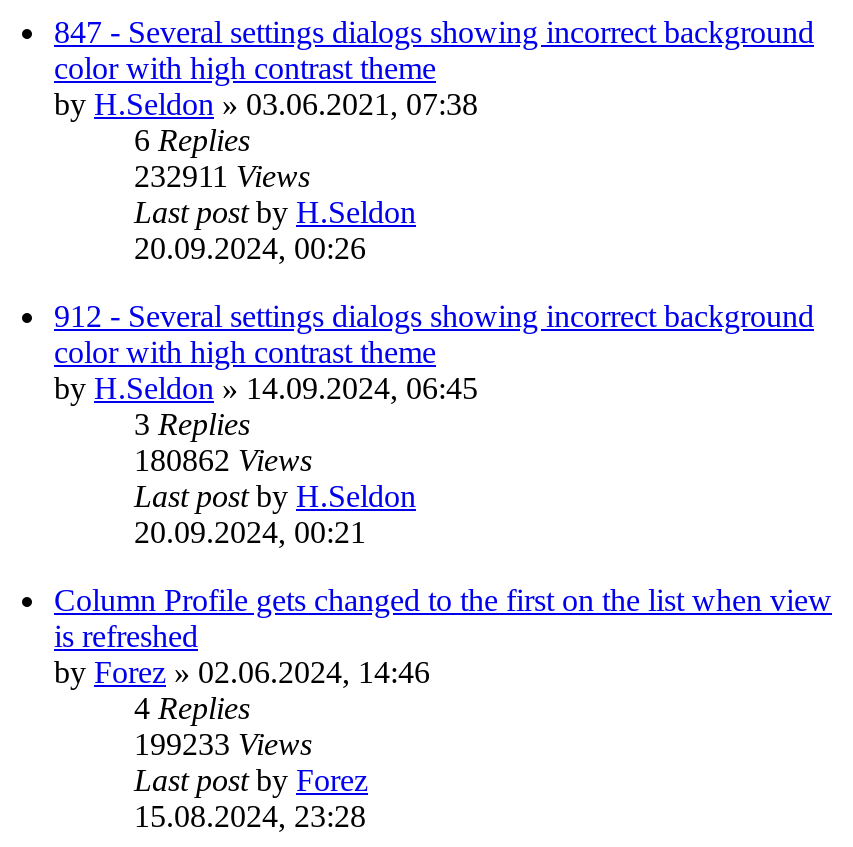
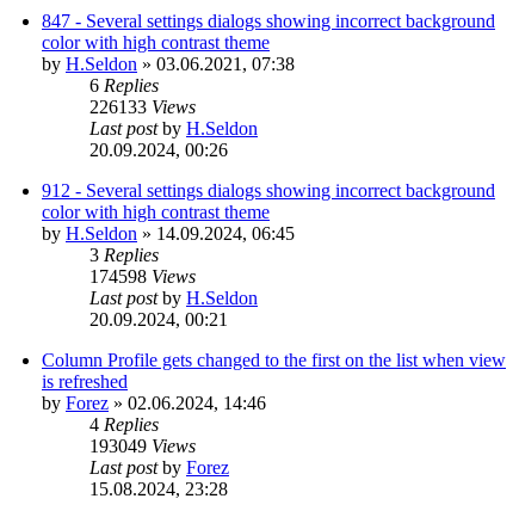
- 232911 Views
+ 226133 Views

- 180862 Views
+ 174598 Views

- 199233 Views
+ 193049 Views
